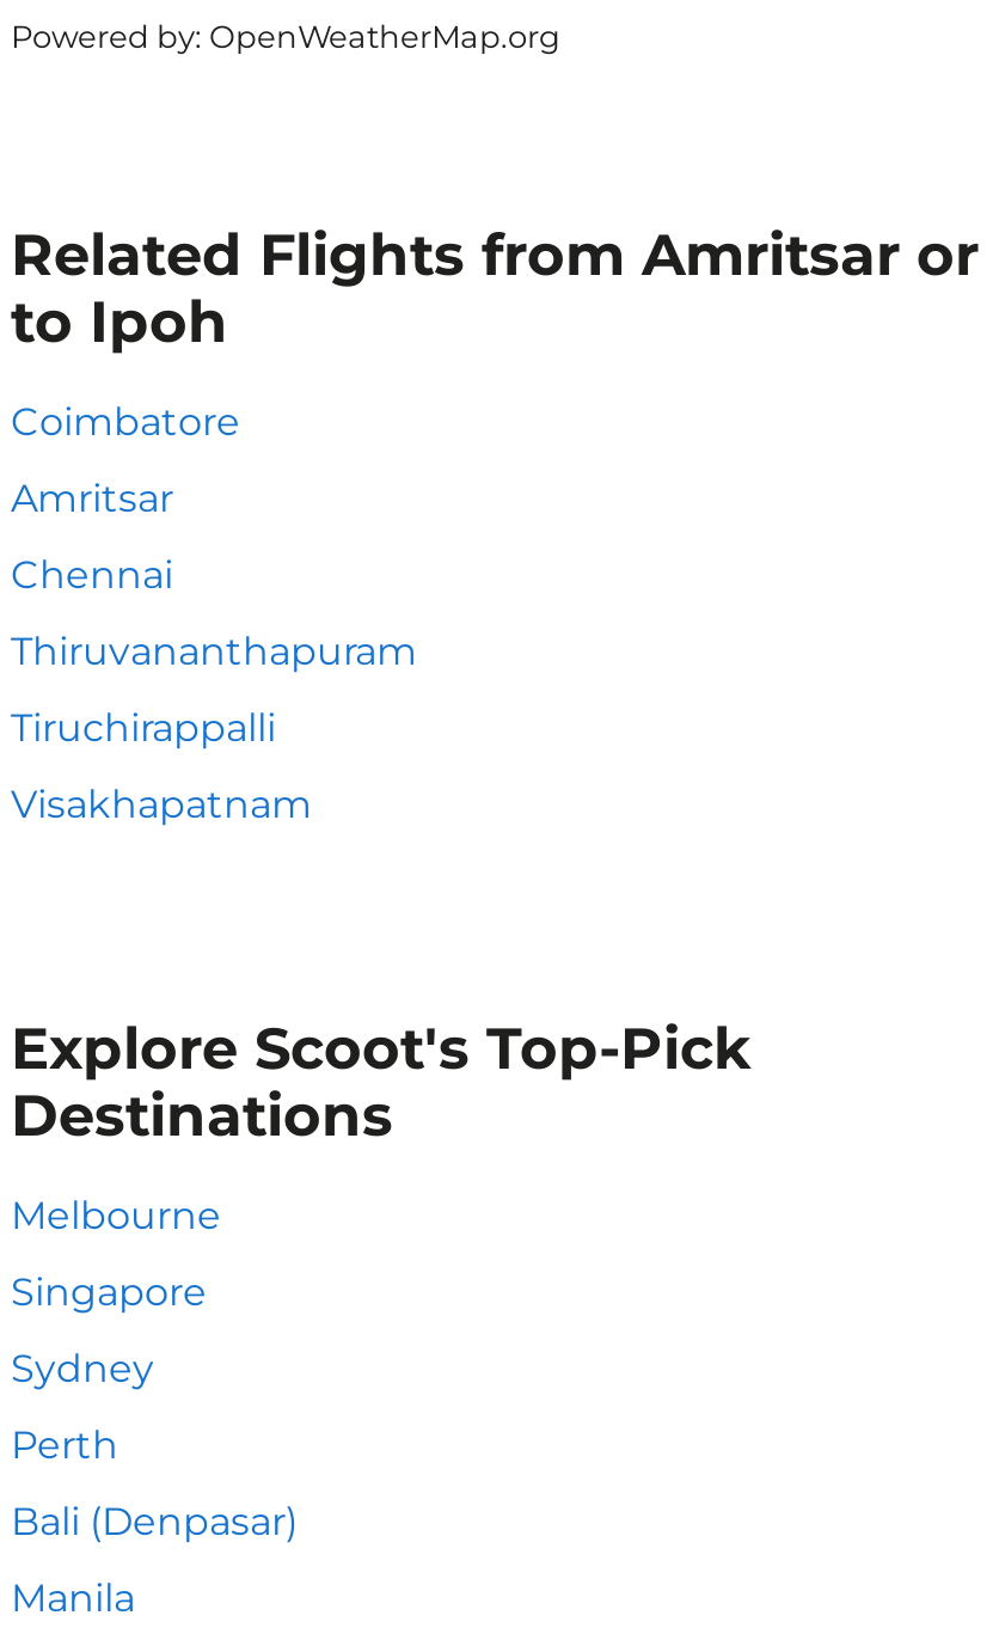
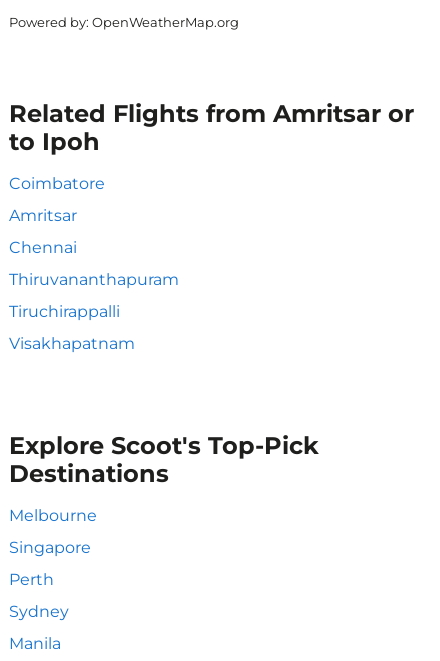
moved down: Sydney

- Bali (Denpasar)
